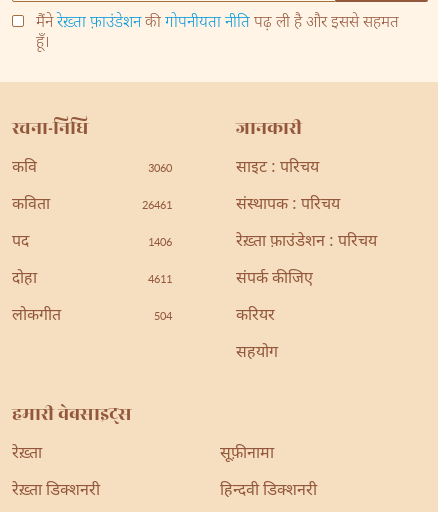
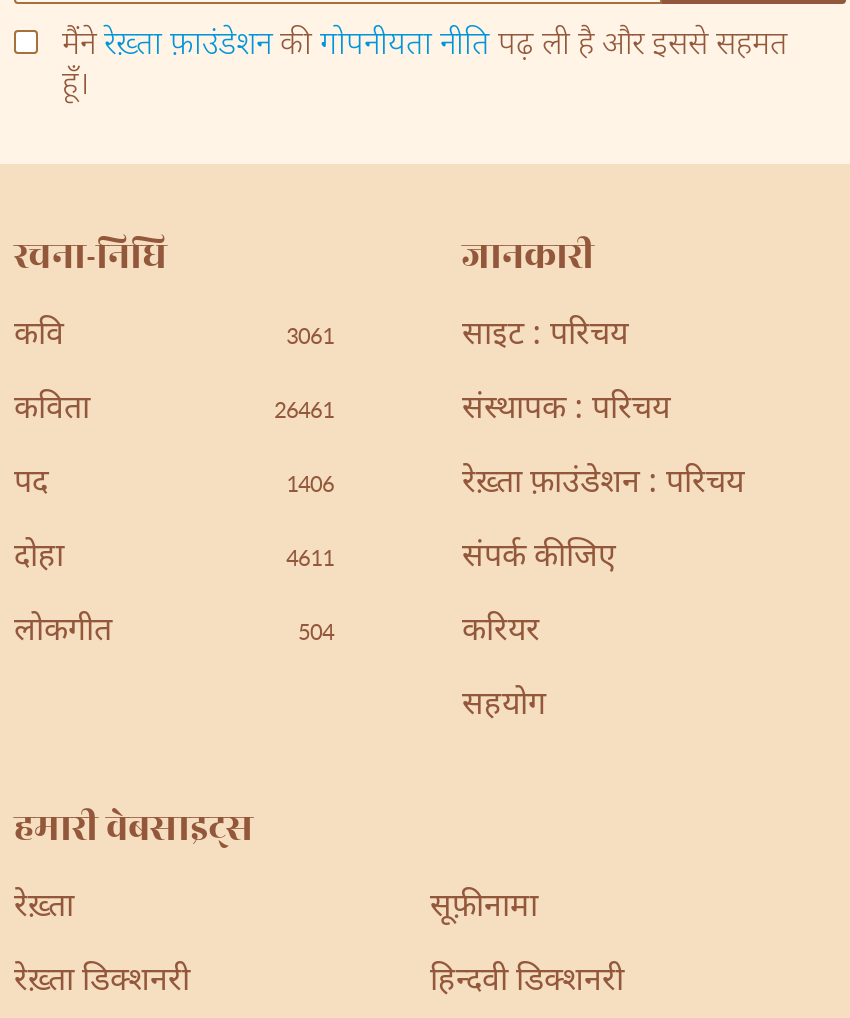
- 3060
+ 3061
